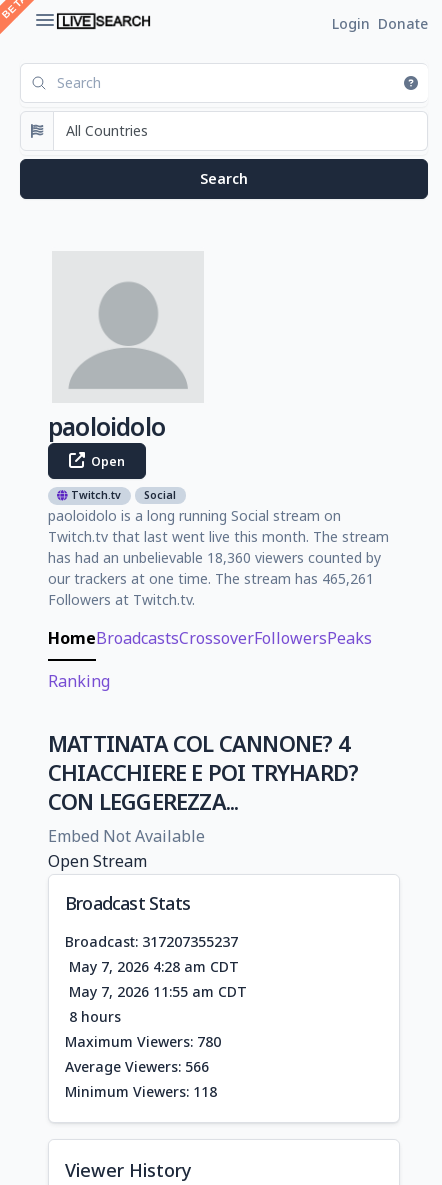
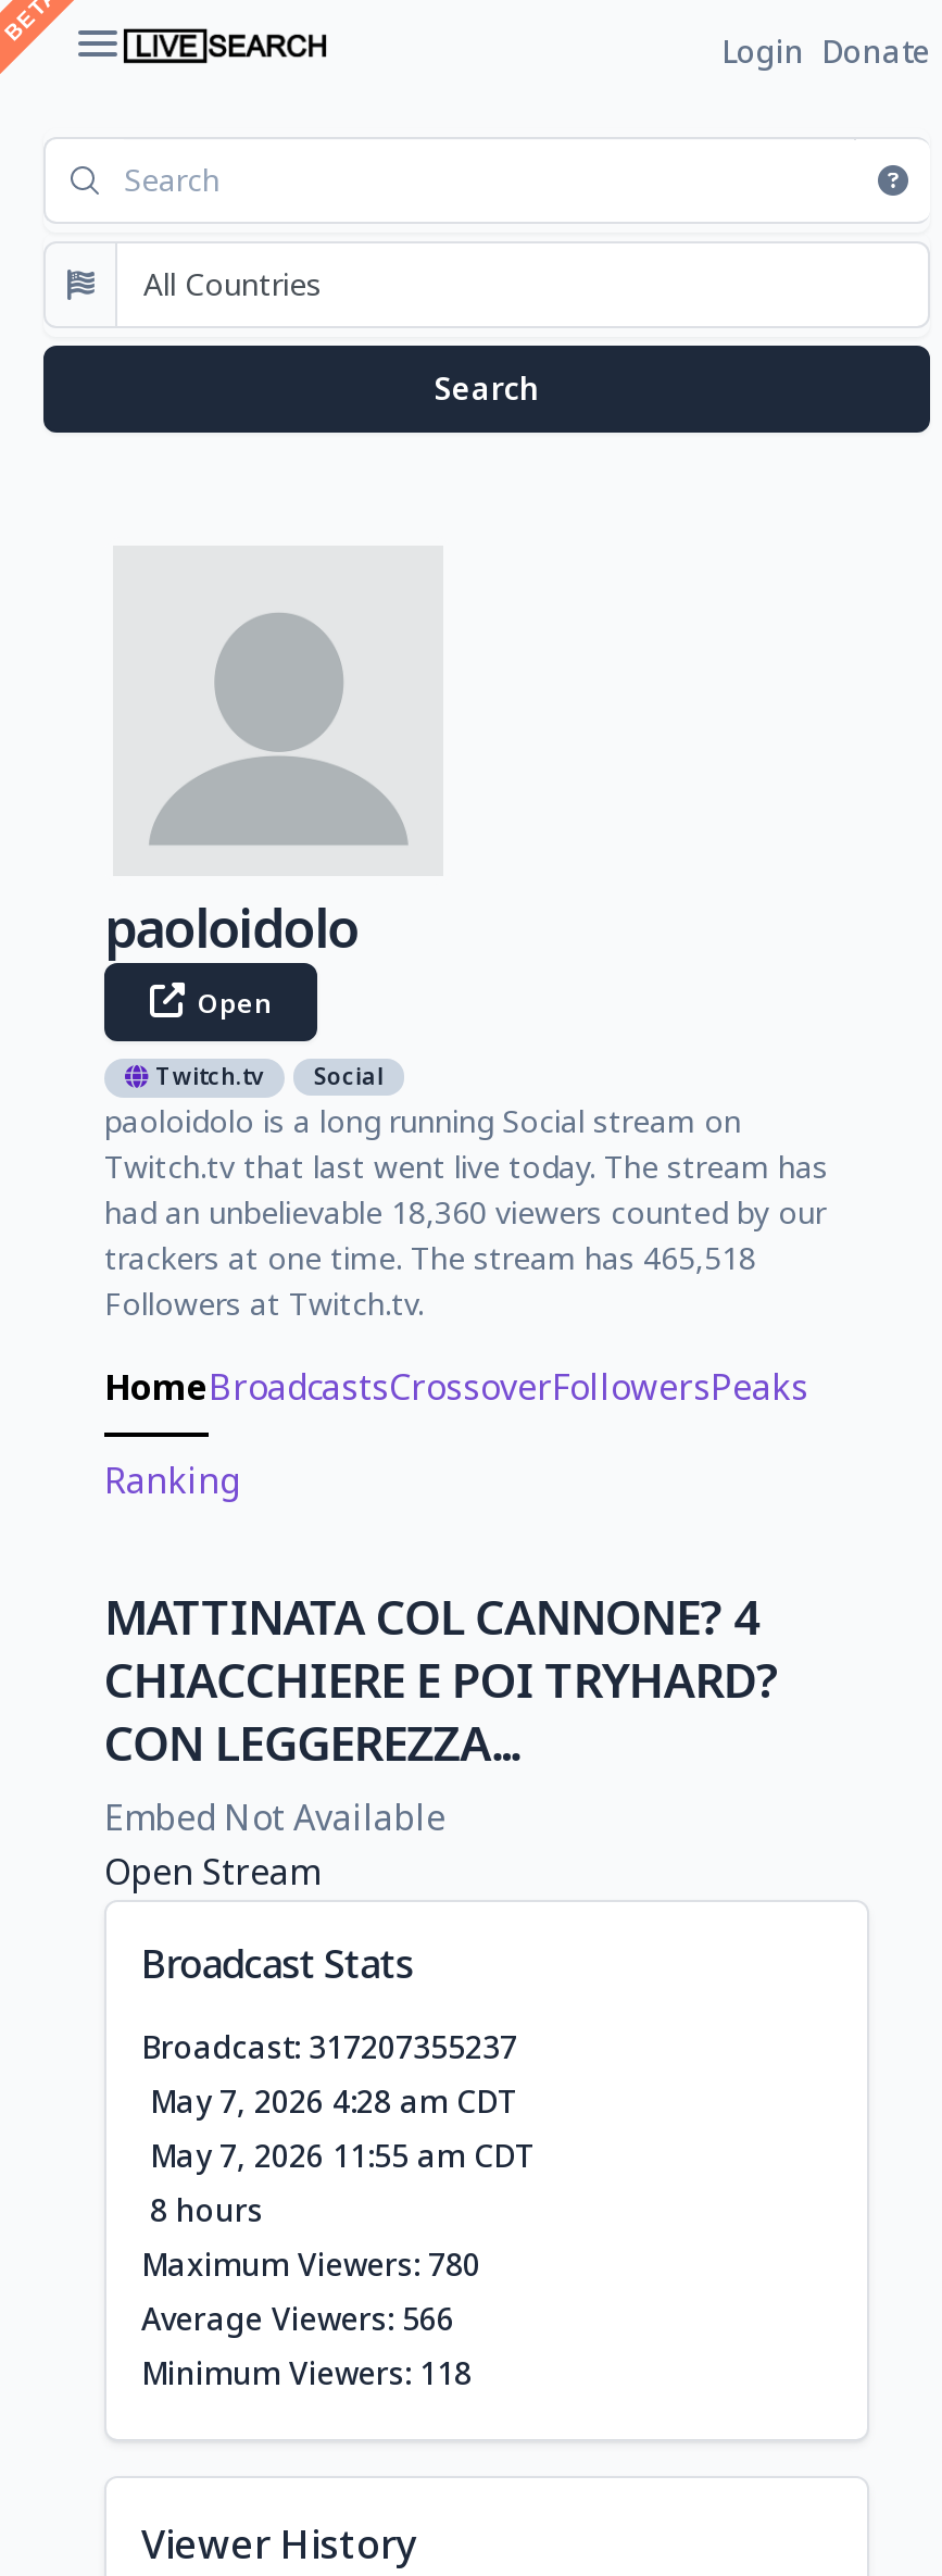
- Twitch.tv that last went live this month. The stream
- has had an unbelievable 18,360 viewers counted by
- our trackers at one time. The stream has 465,261
+ Twitch.tv that last went live today. The stream has
+ had an unbelievable 18,360 viewers counted by our
+ trackers at one time. The stream has 465,518
